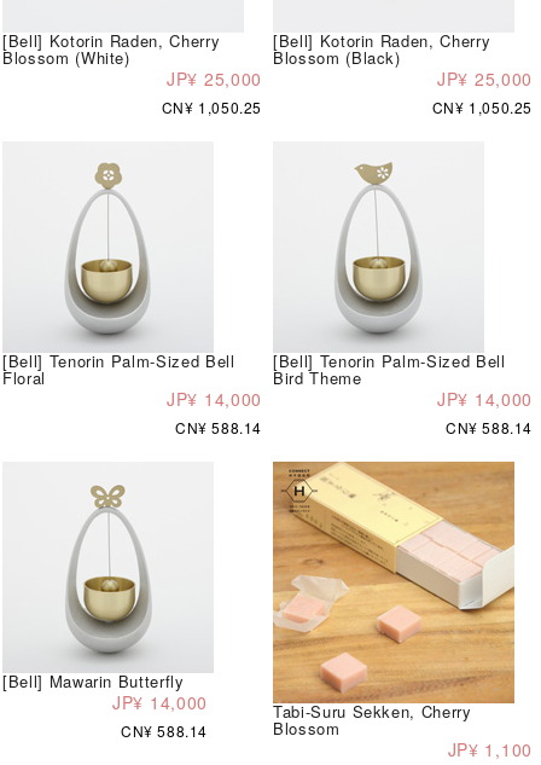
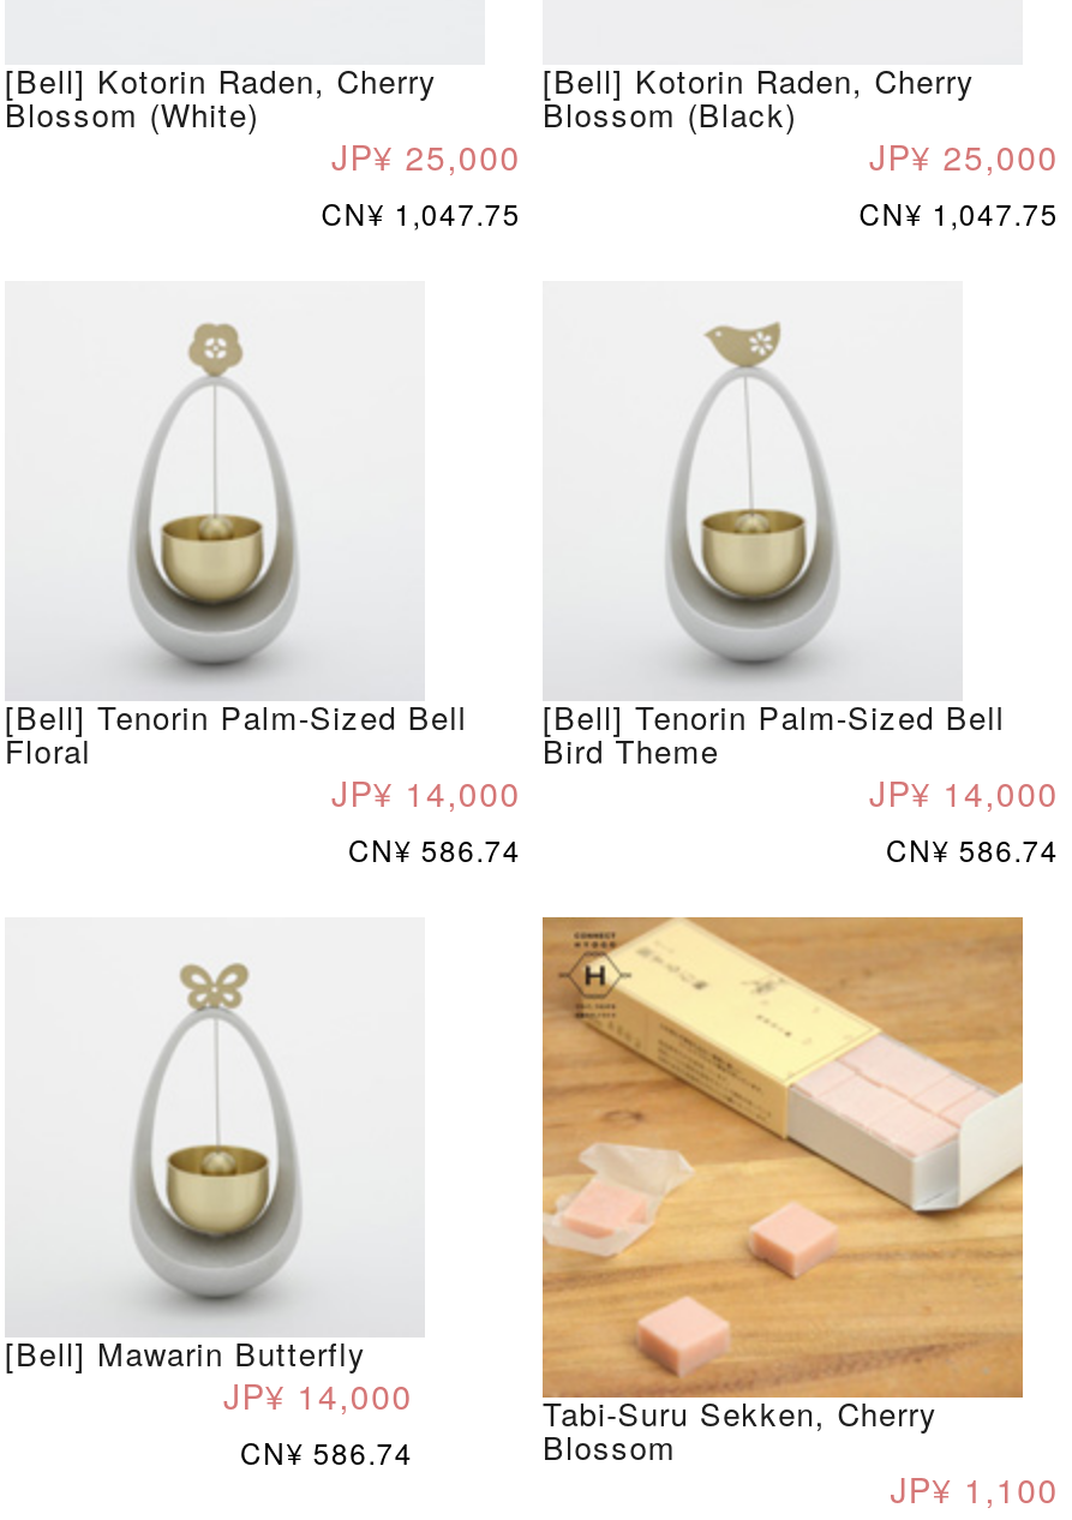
- CN¥ 1,050.25
+ CN¥ 1,047.75

- CN¥ 1,050.25
+ CN¥ 1,047.75

- CN¥ 588.14
+ CN¥ 586.74

- CN¥ 588.14
+ CN¥ 586.74

- CN¥ 588.14
+ CN¥ 586.74
